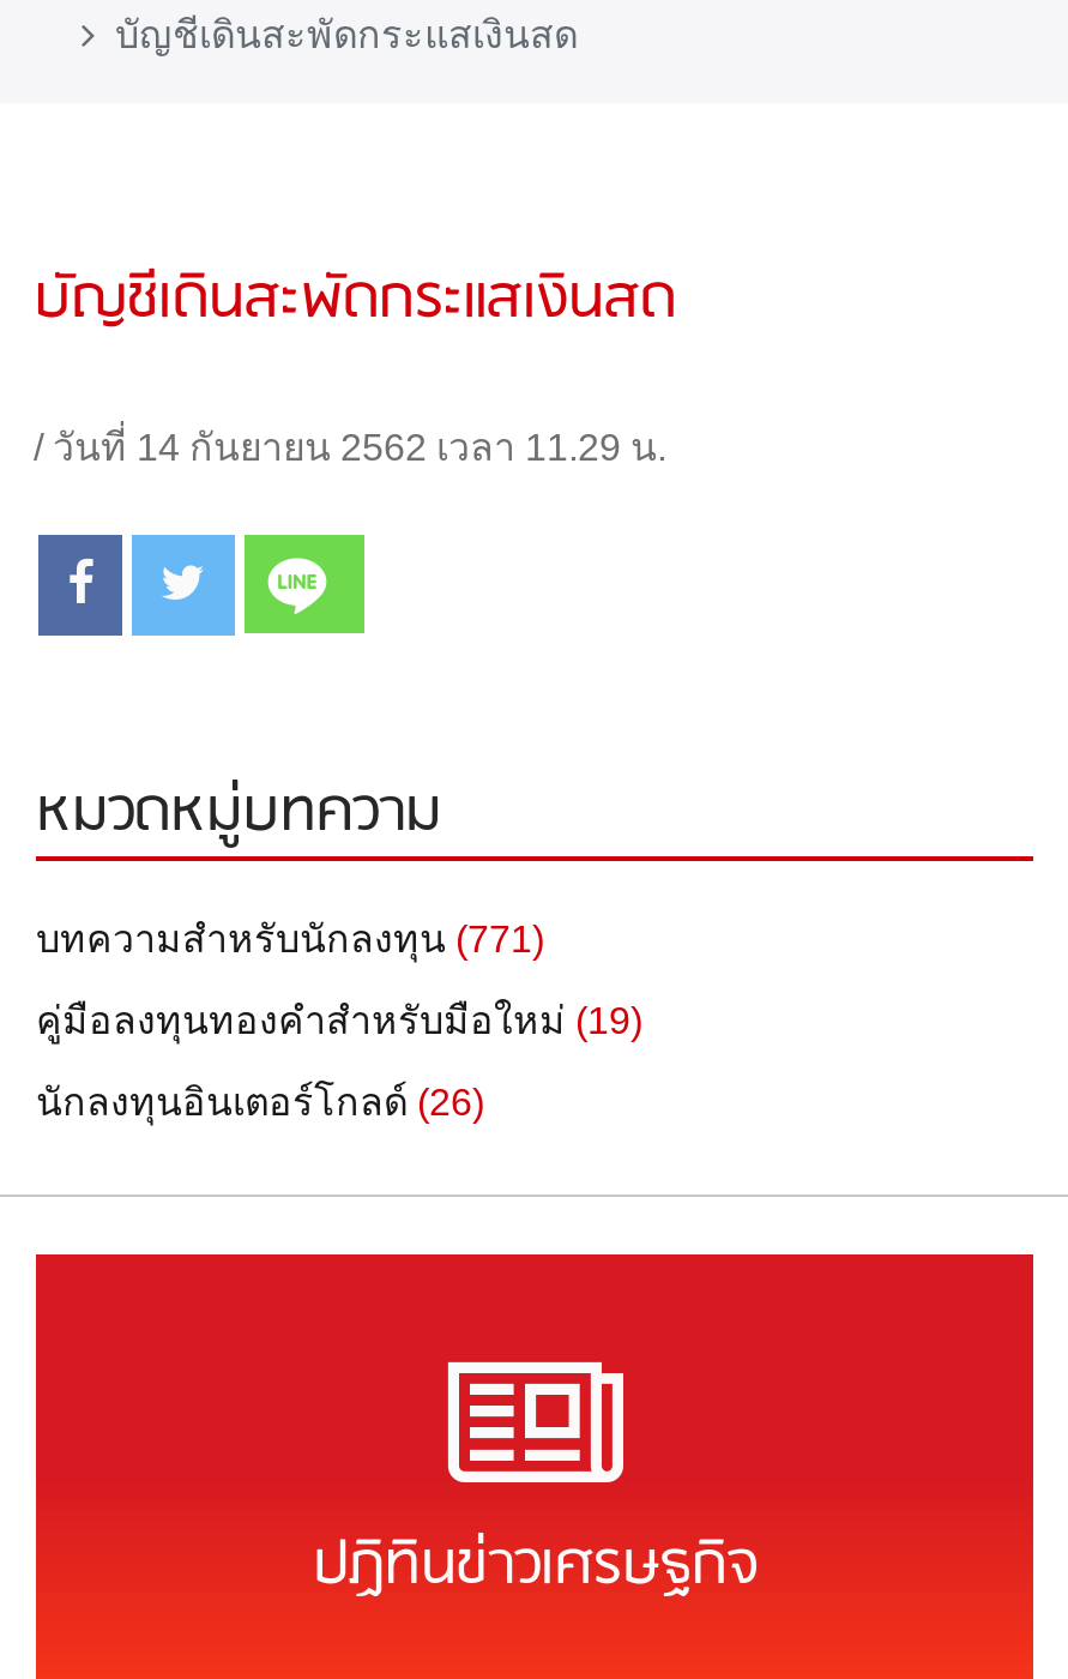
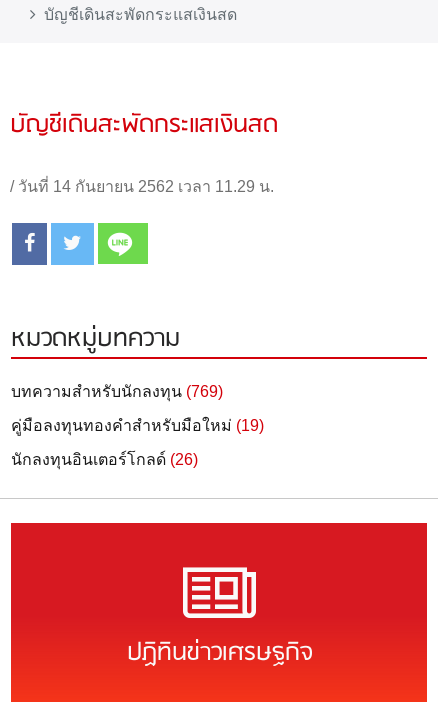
- บทความสำหรับนักลงทุน (771)
+ บทความสำหรับนักลงทุน (769)
